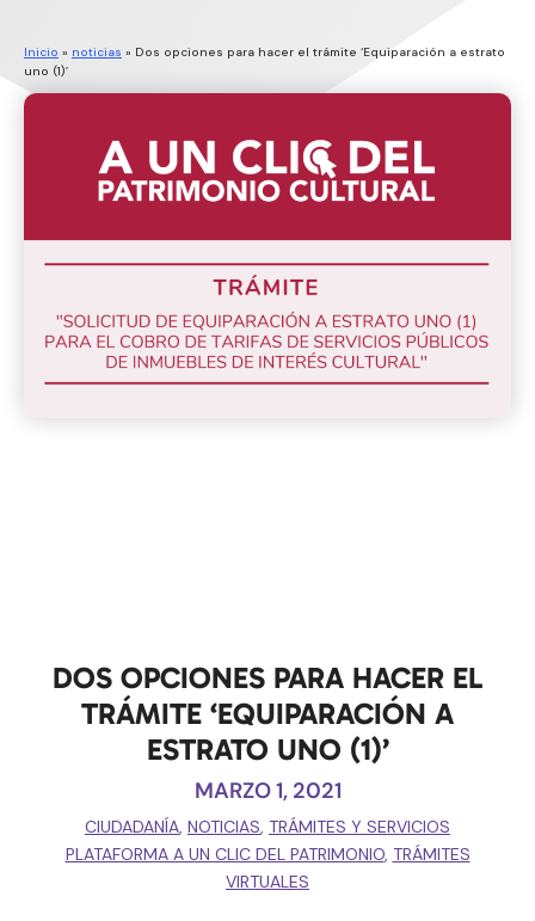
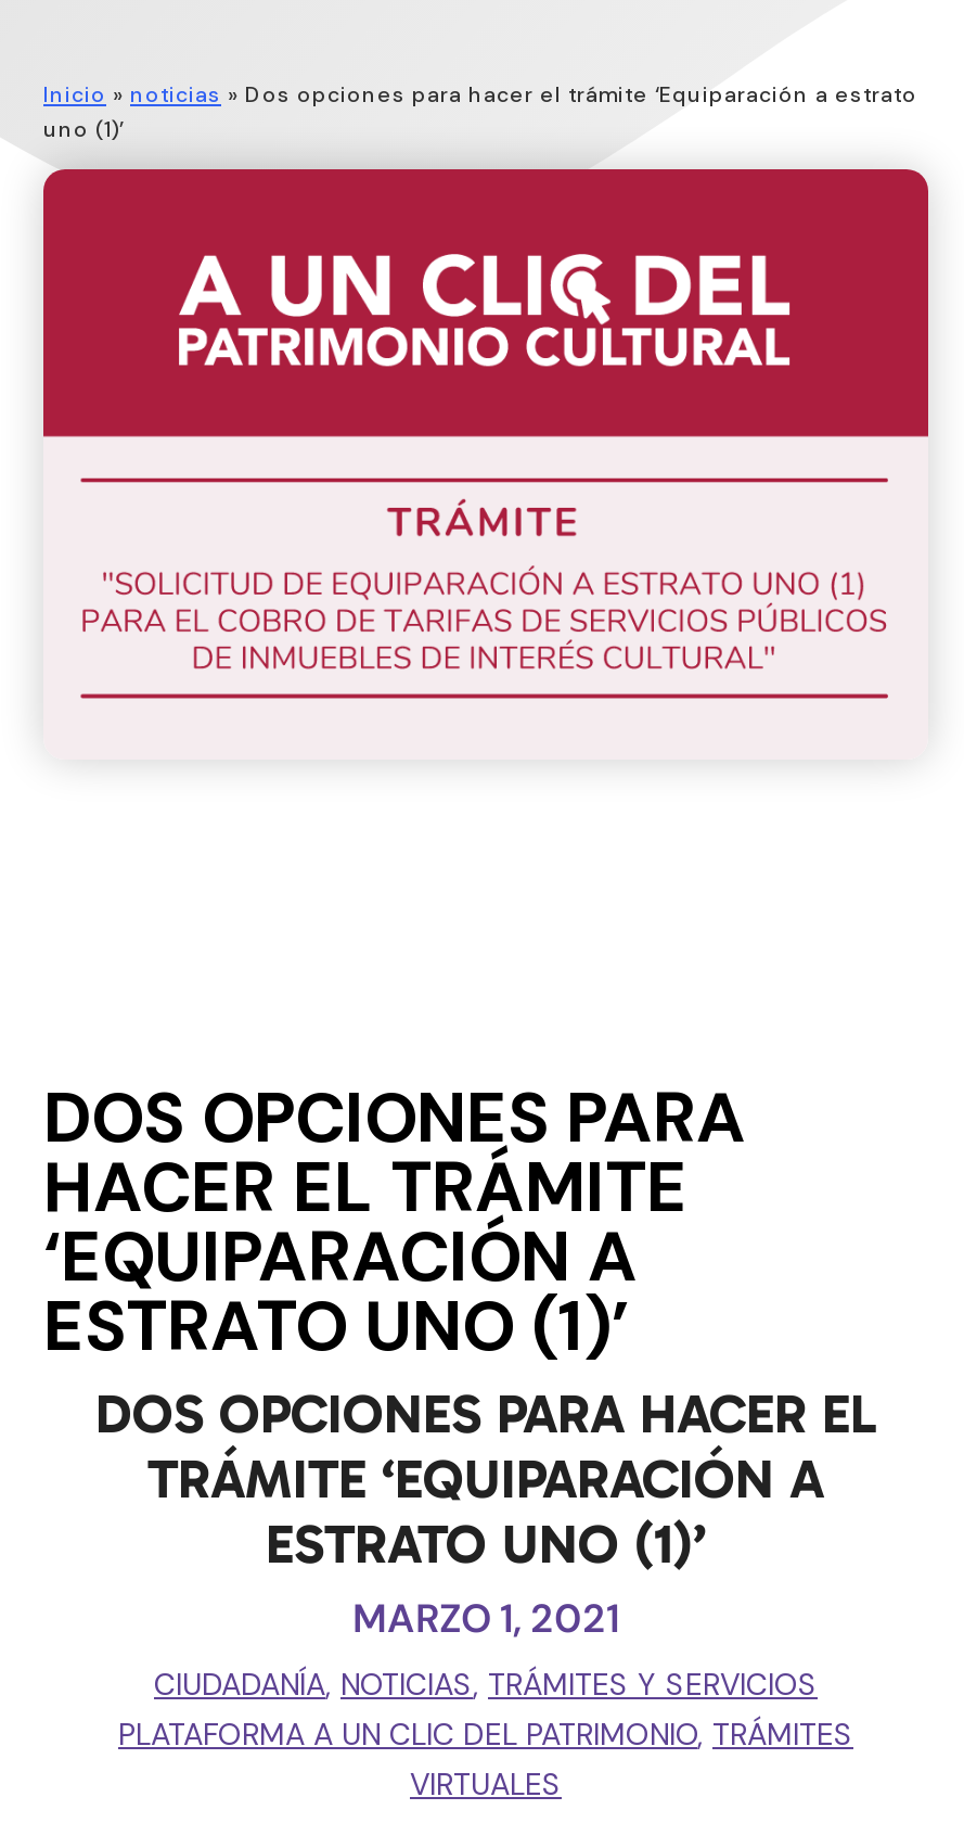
+ DOS OPCIONES PARA
+ HACER EL TRÁMITE
+ ‘EQUIPARACIÓN A
+ ESTRATO UNO (1)’
